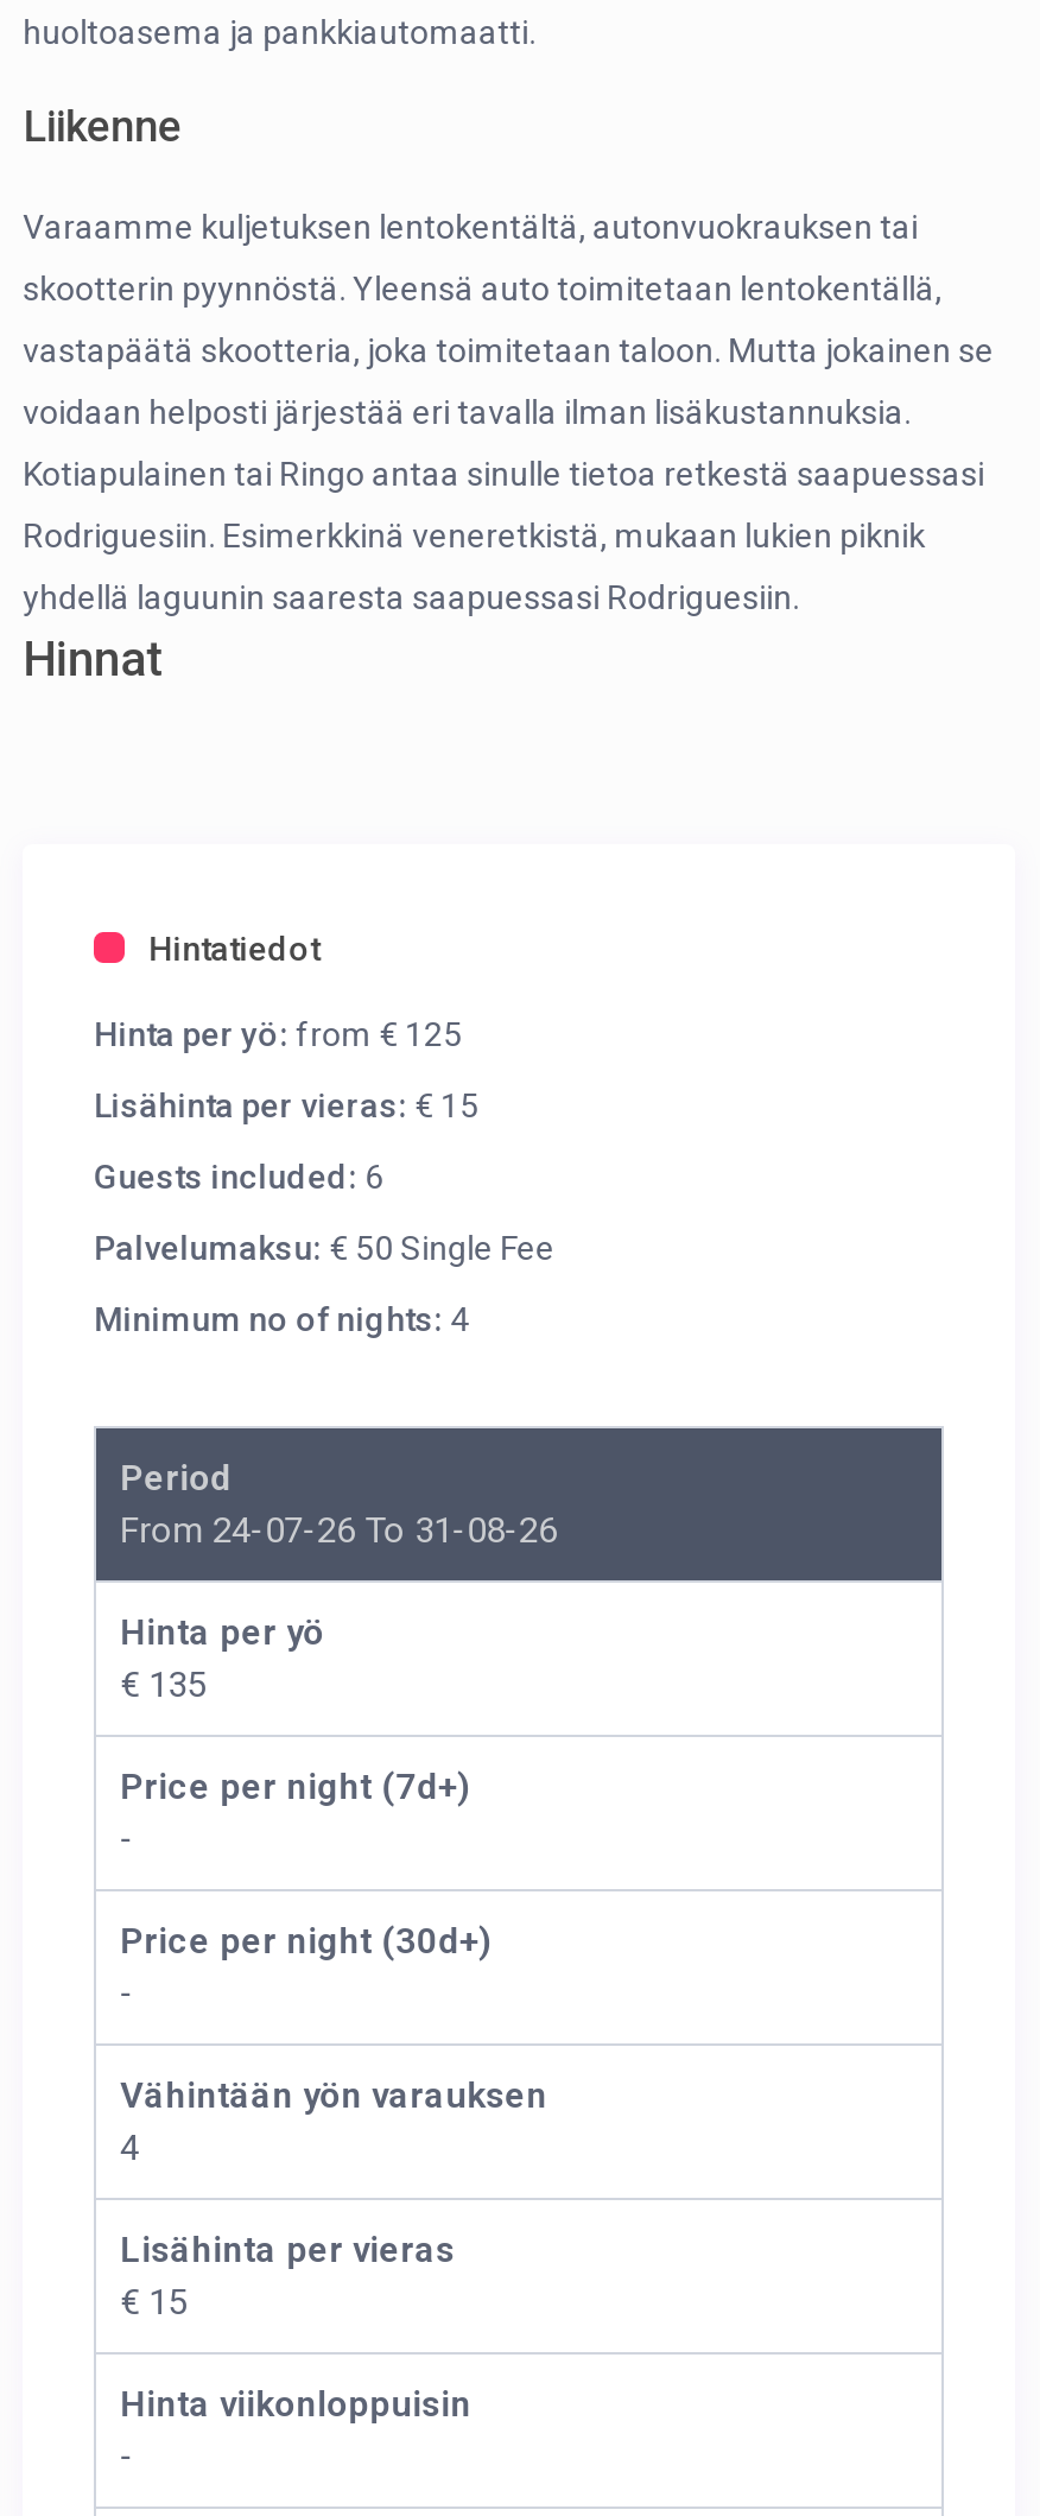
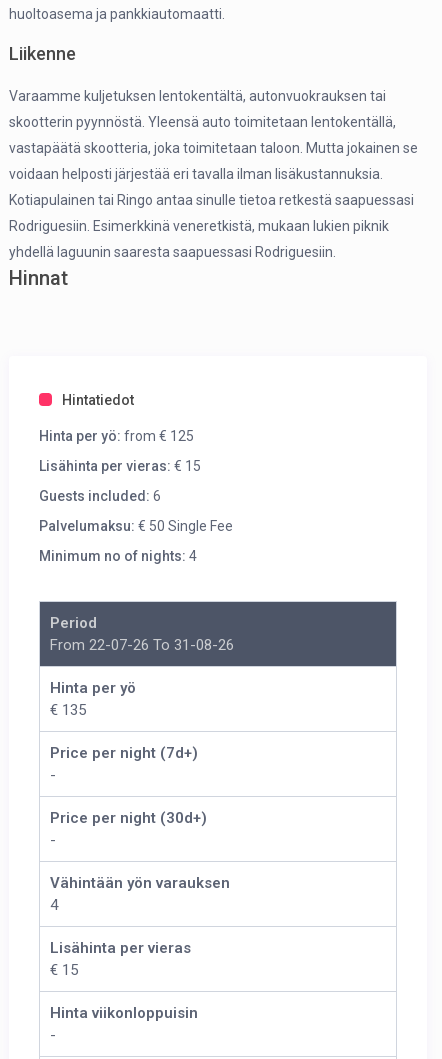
- From 24-07-26 To 31-08-26
+ From 22-07-26 To 31-08-26
